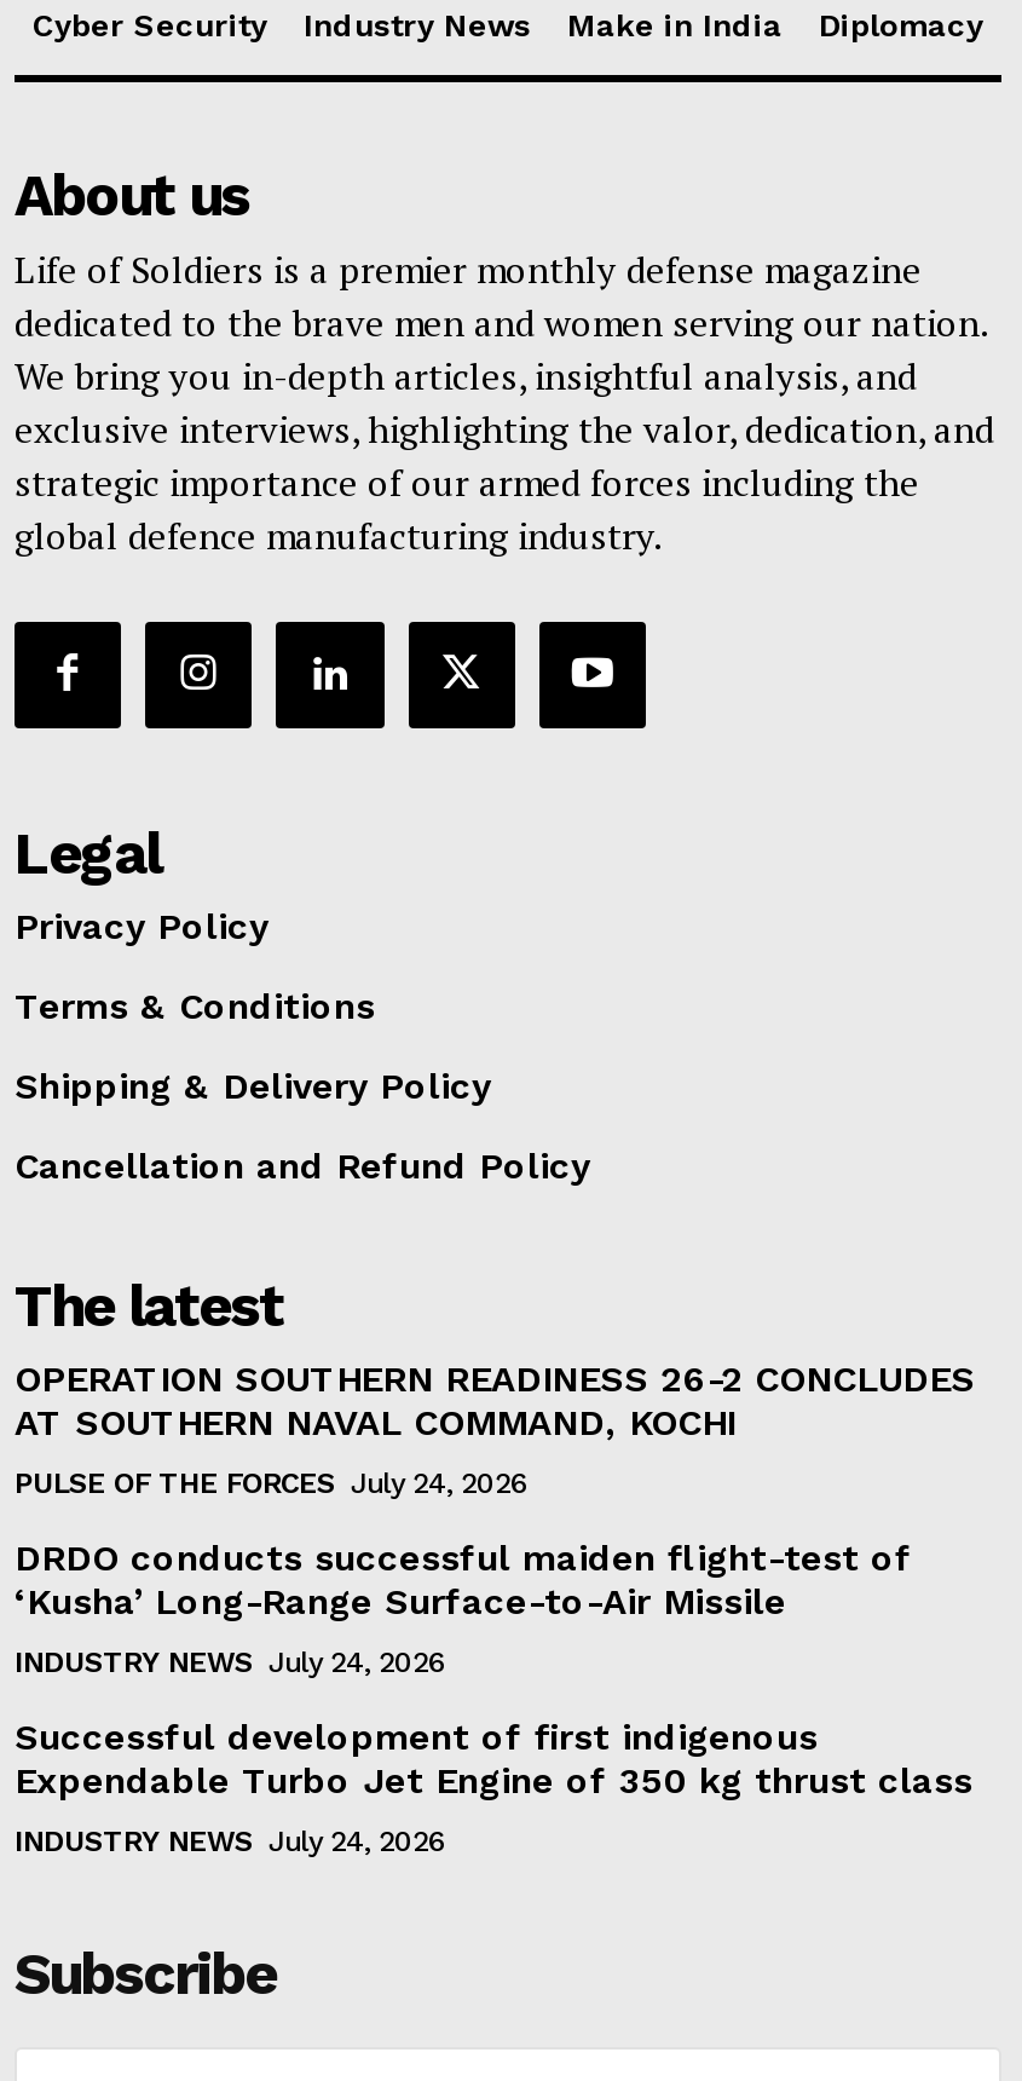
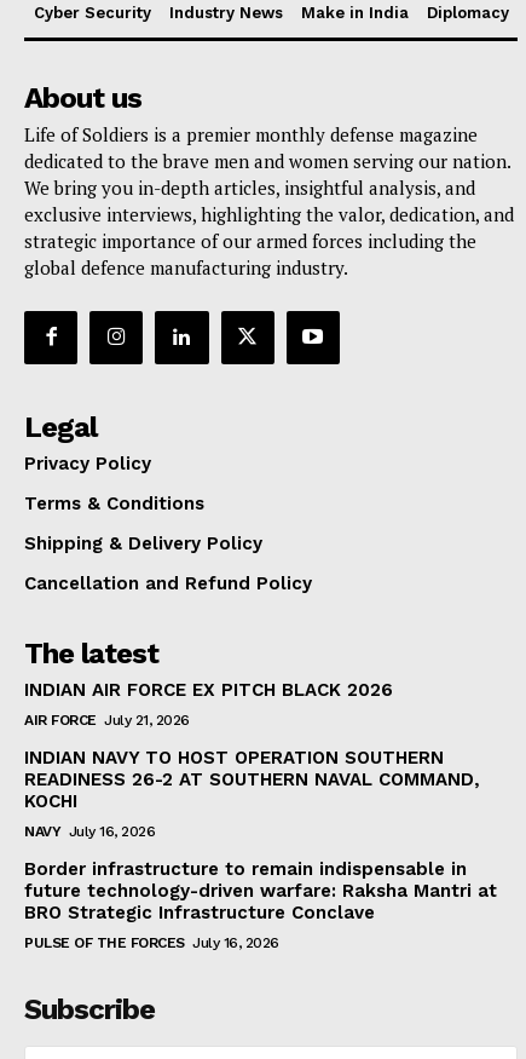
- OPERATION SOUTHERN READINESS 26-2 CONCLUDES
- AT SOUTHERN NAVAL COMMAND, KOCHI
+ INDIAN AIR FORCE EX PITCH BLACK 2026

- PULSE OF THE FORCES July 24, 2026
+ AIR FORCE July 21, 2026

- DRDO conducts successful maiden flight-test of
- ‘Kusha’ Long-Range Surface-to-Air Missile
+ INDIAN NAVY TO HOST OPERATION SOUTHERN
+ READINESS 26-2 AT SOUTHERN NAVAL COMMAND,
+ KOCHI

- INDUSTRY NEWS July 24, 2026
+ NAVY July 16, 2026

- Successful development of first indigenous
- Expendable Turbo Jet Engine of 350 kg thrust class
+ Border infrastructure to remain indispensable in
+ future technology-driven warfare: Raksha Mantri at
+ BRO Strategic Infrastructure Conclave

- INDUSTRY NEWS July 24, 2026
+ PULSE OF THE FORCES July 16, 2026
